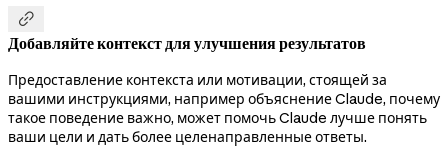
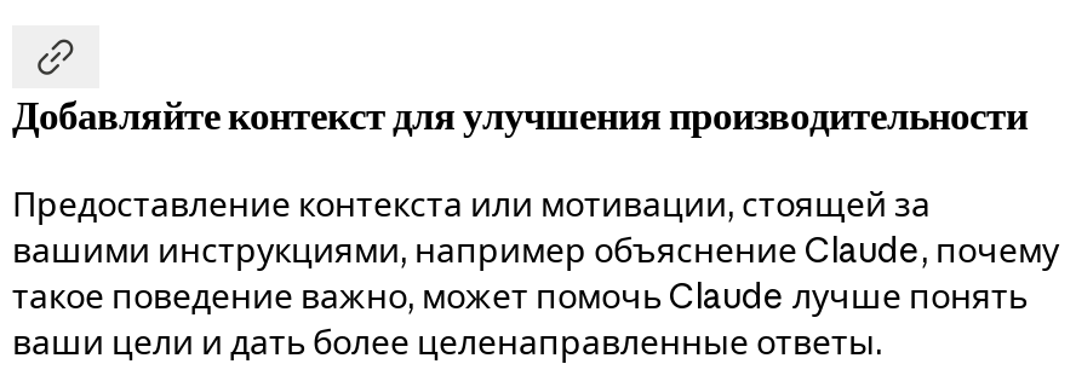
- Добавляйте контекст для улучшения результатов
+ Добавляйте контекст для улучшения производительности
